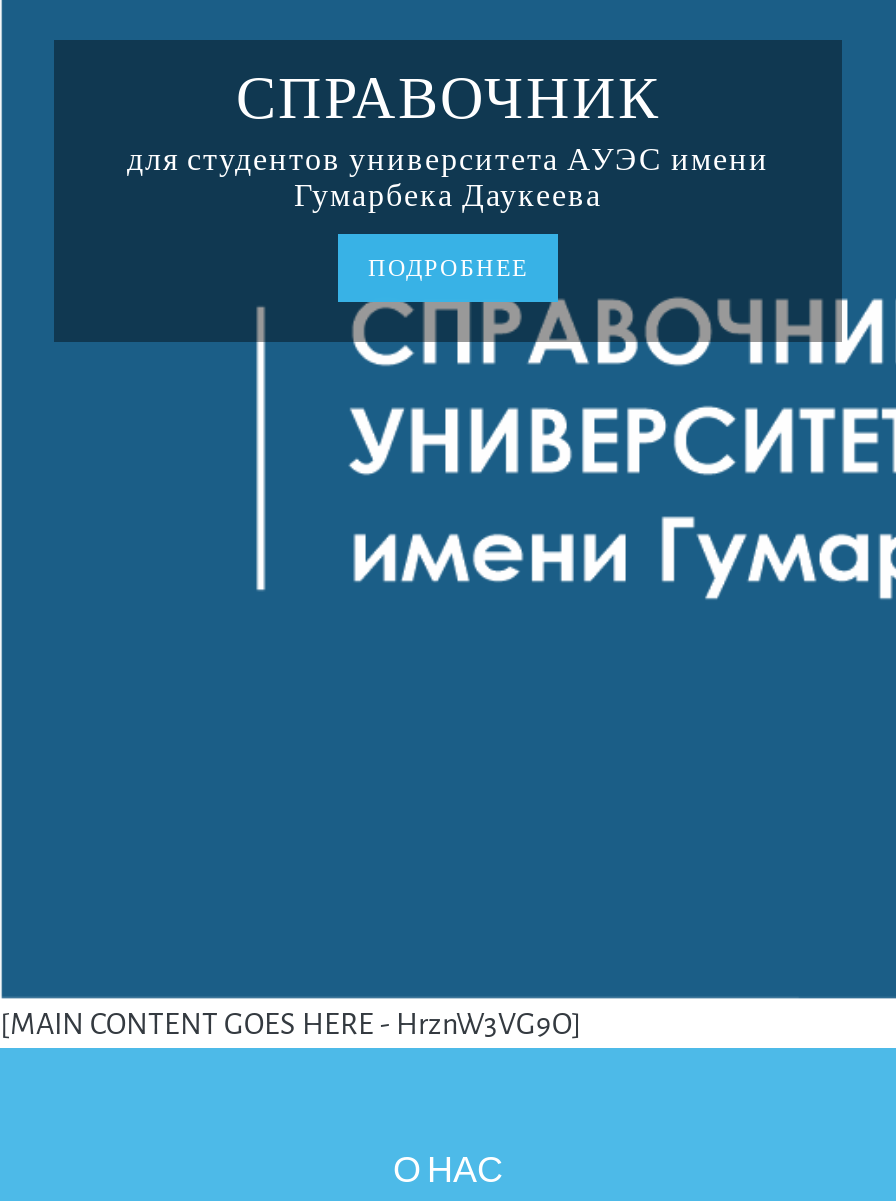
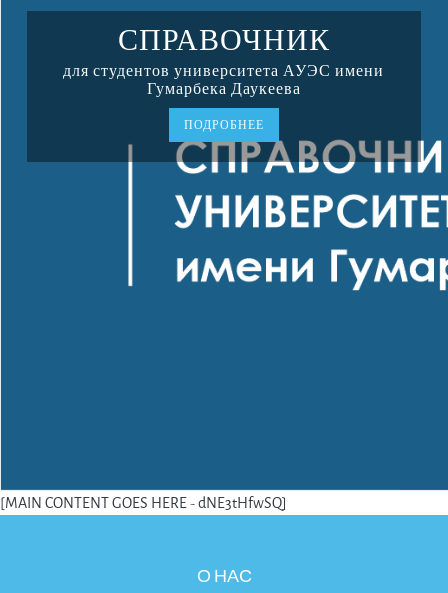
- [MAIN CONTENT GOES HERE - HrznW3VG9O]
+ [MAIN CONTENT GOES HERE - dNE3tHfwSQ]
